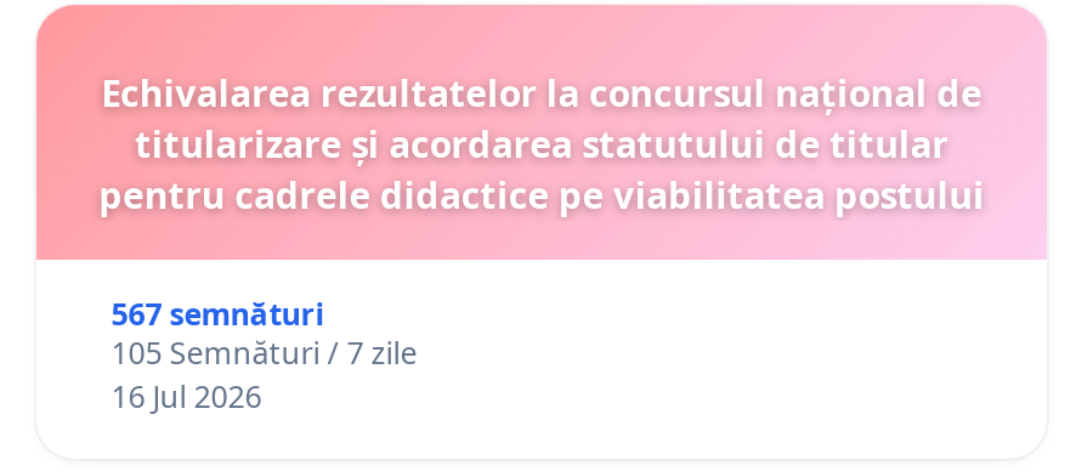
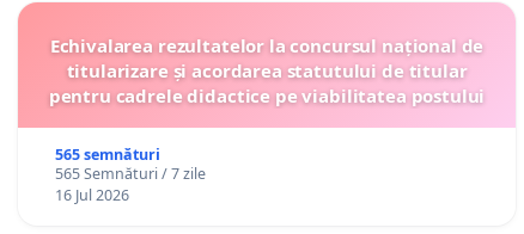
- 567 semnături
+ 565 semnături

- 105 Semnături / 7 zile
+ 565 Semnături / 7 zile
